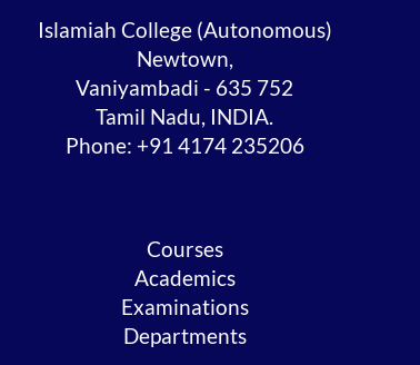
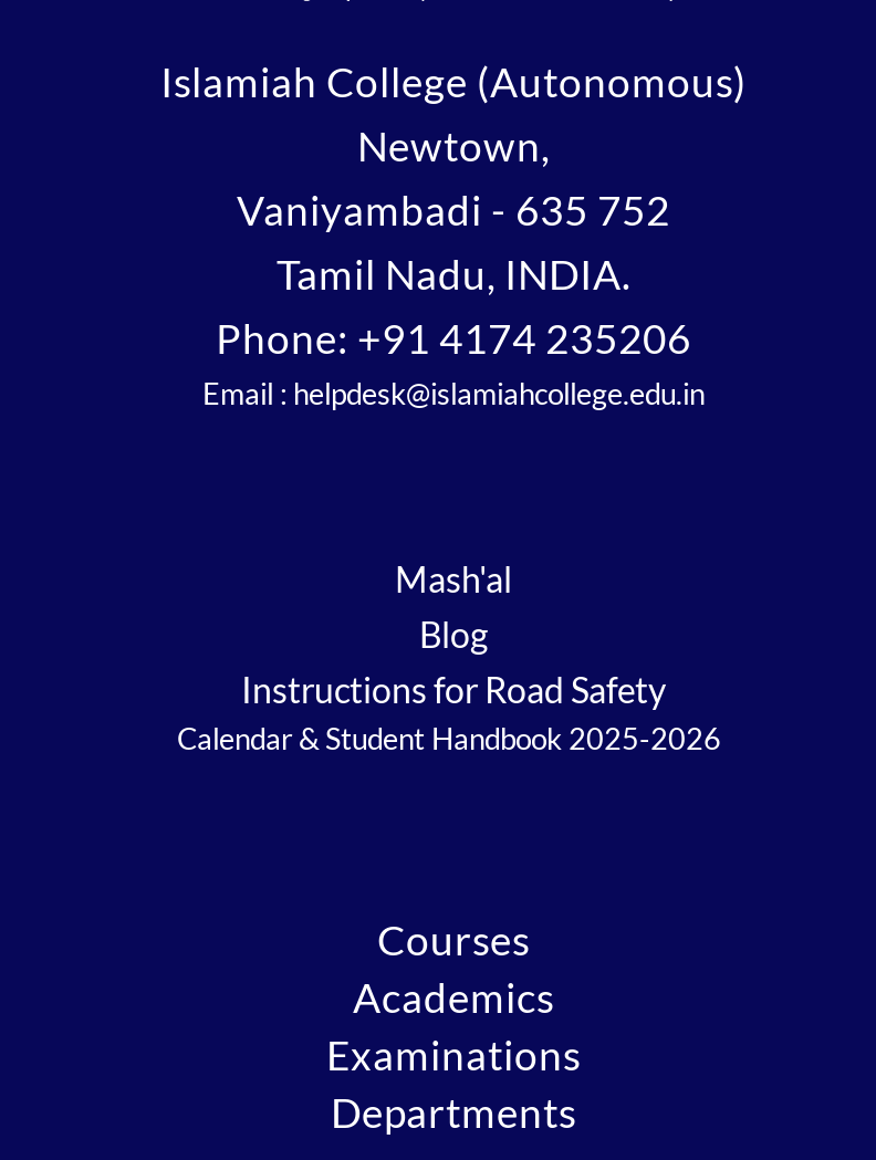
+ Mash'al
+ Blog
+ Instructions for Road Safety
+ Calendar & Student Handbook 2025-2026

+ Email : helpdesk@islamiahcollege.edu.in
